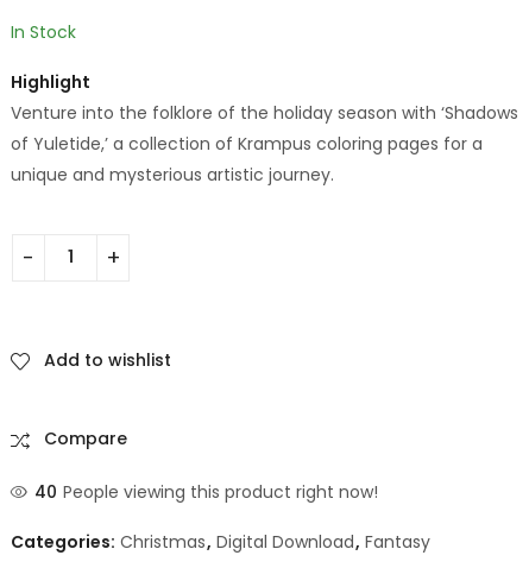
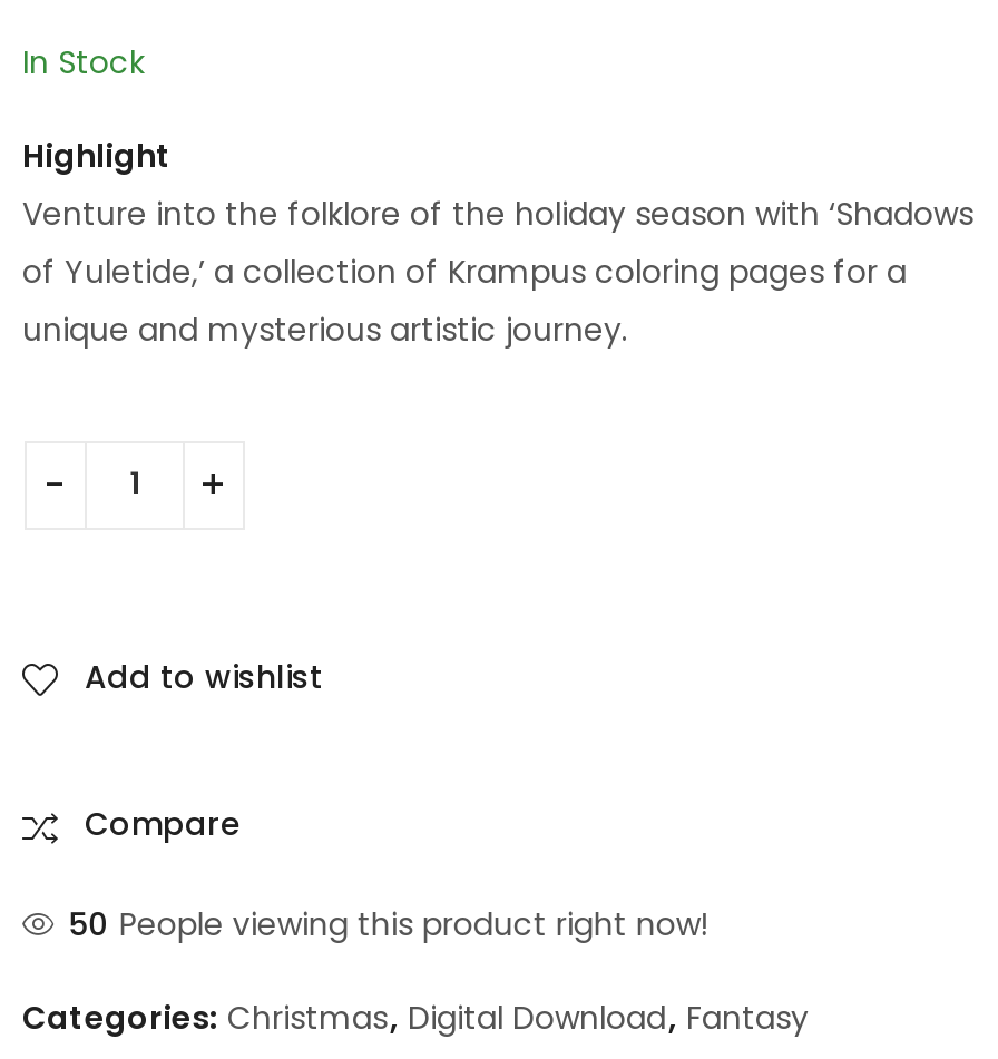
- 40 People viewing this product right now!
+ 50 People viewing this product right now!
